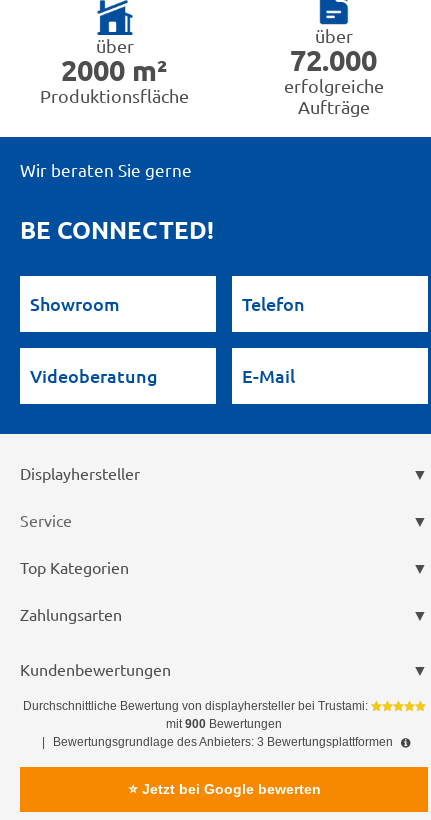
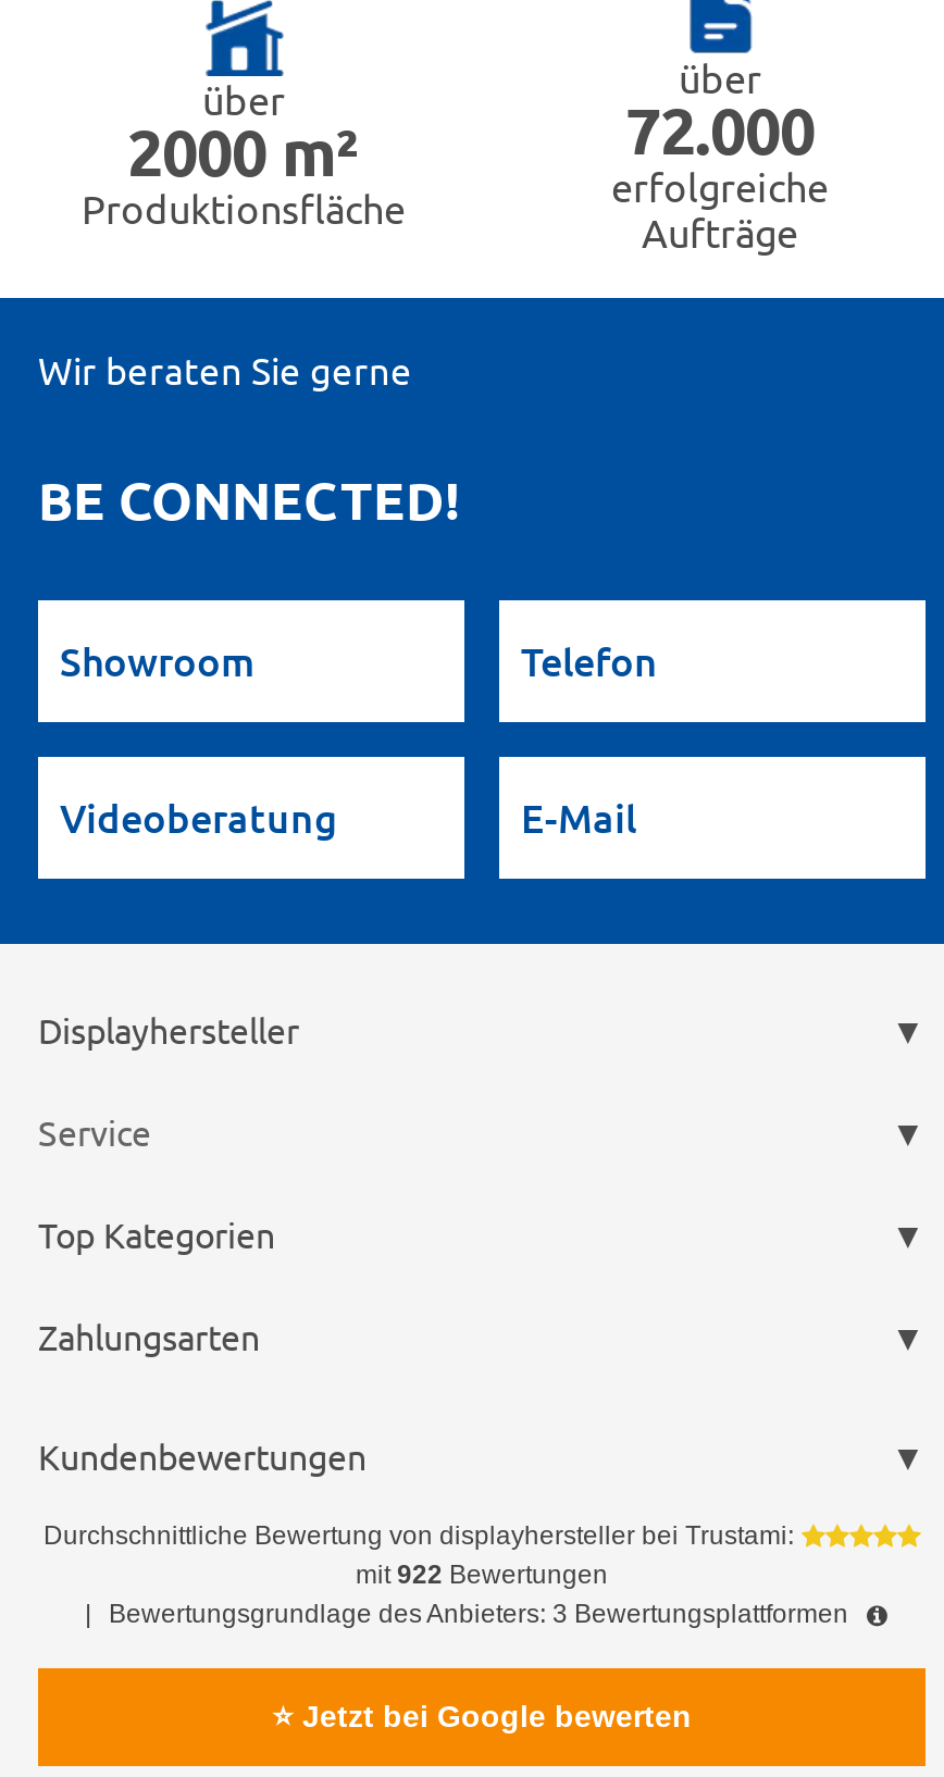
- mit 900 Bewertungen
+ mit 922 Bewertungen
